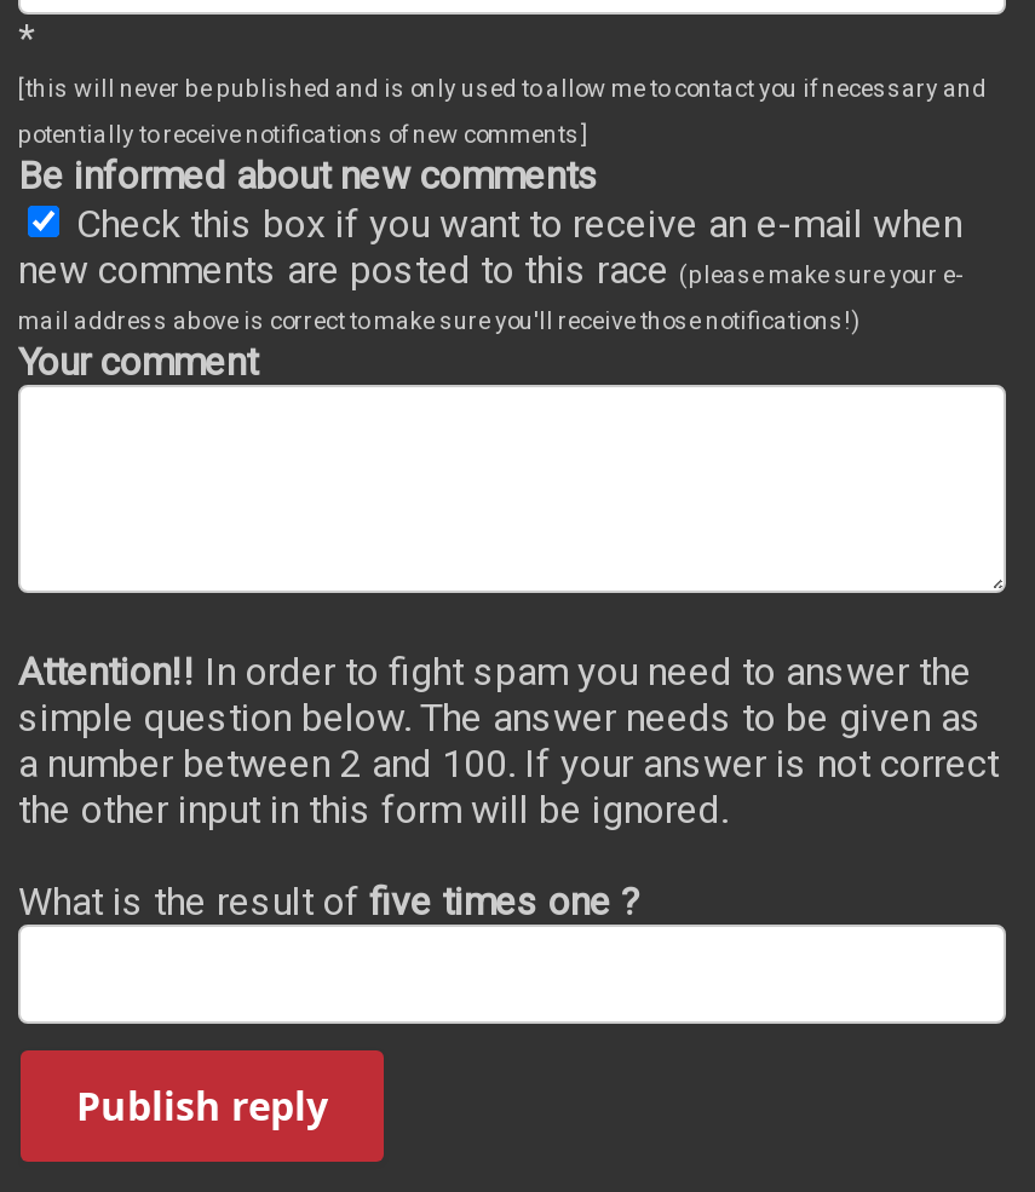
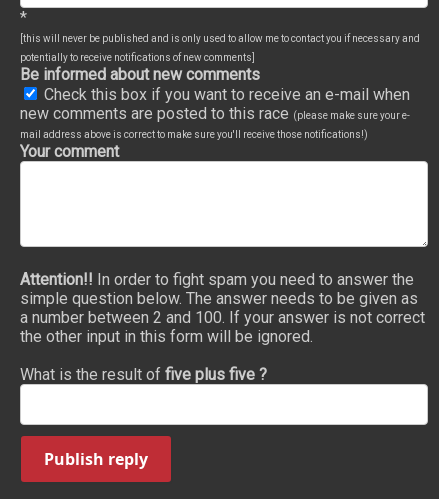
- What is the result of five times one ?
+ What is the result of five plus five ?
